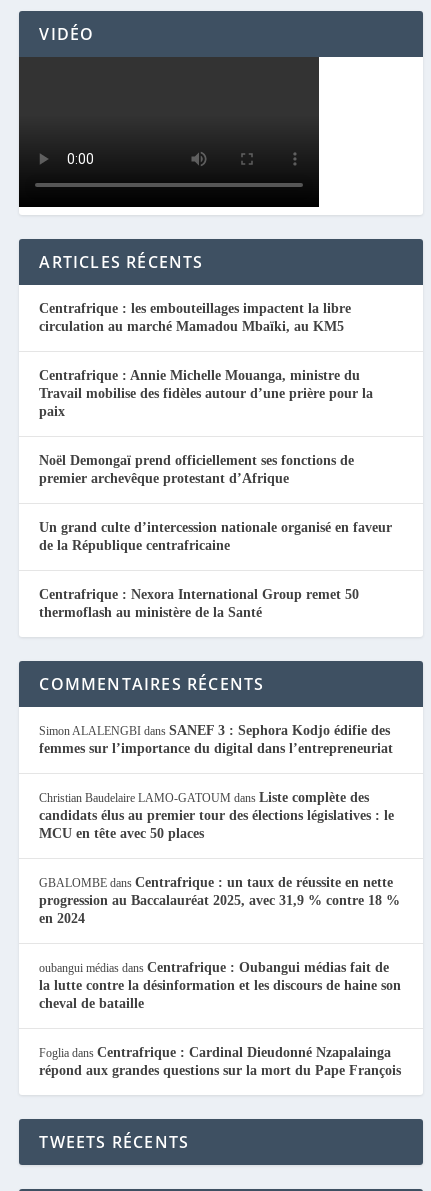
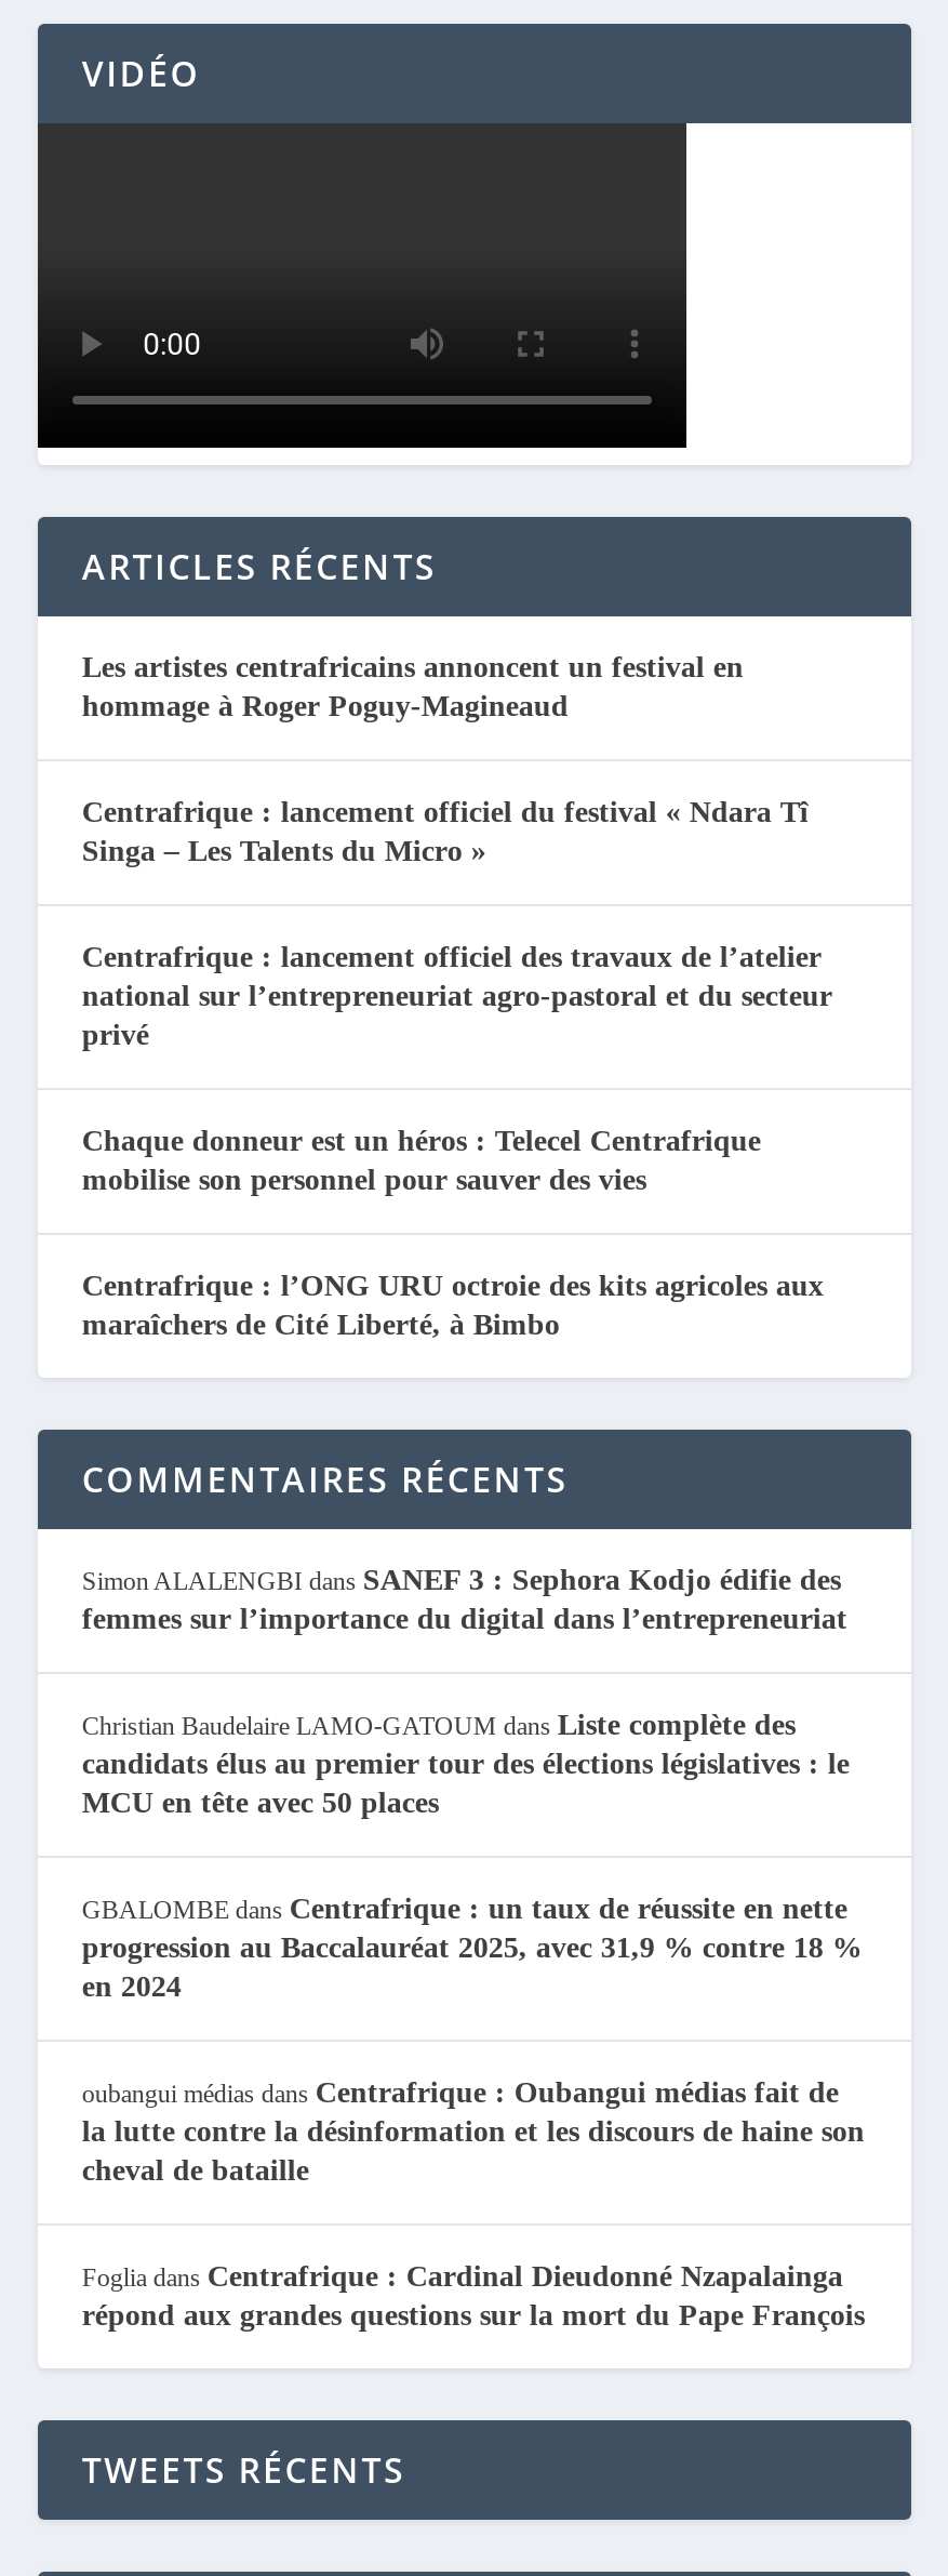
- Centrafrique : les embouteillages impactent la libre
- circulation au marché Mamadou Mbaïki, au KM5
+ Les artistes centrafricains annoncent un festival en
+ hommage à Roger Poguy-Magineaud

- Centrafrique : Annie Michelle Mouanga, ministre du
- Travail mobilise des fidèles autour d’une prière pour la
- paix
+ Centrafrique : lancement officiel du festival « Ndara Tî
+ Singa – Les Talents du Micro »

- Noël Demongaï prend officiellement ses fonctions de
- premier archevêque protestant d’Afrique
+ Centrafrique : lancement officiel des travaux de l’atelier
+ national sur l’entrepreneuriat agro-pastoral et du secteur
+ privé

- Un grand culte d’intercession nationale organisé en faveur
- de la République centrafricaine
+ Chaque donneur est un héros : Telecel Centrafrique
+ mobilise son personnel pour sauver des vies

- Centrafrique : Nexora International Group remet 50
- thermoflash au ministère de la Santé
+ Centrafrique : l’ONG URU octroie des kits agricoles aux
+ maraîchers de Cité Liberté, à Bimbo
